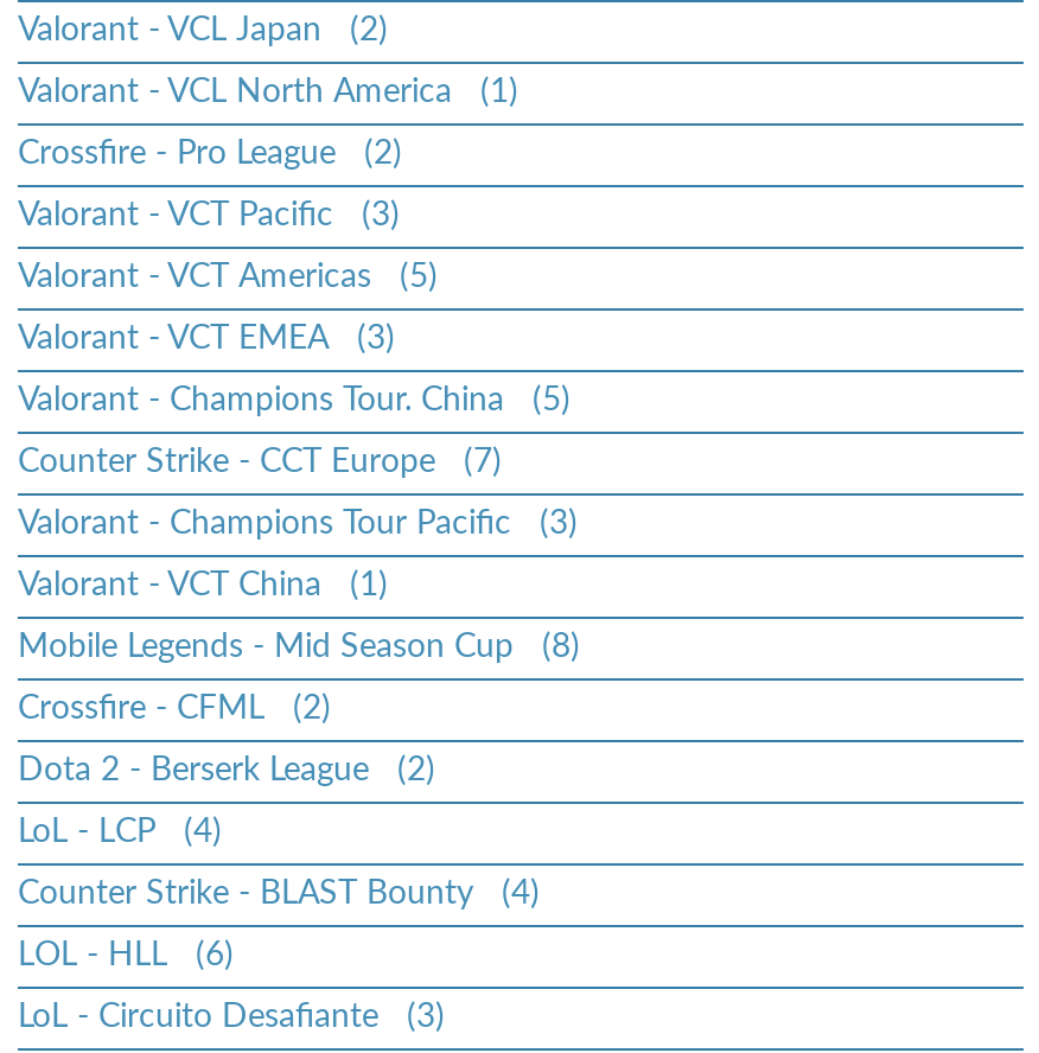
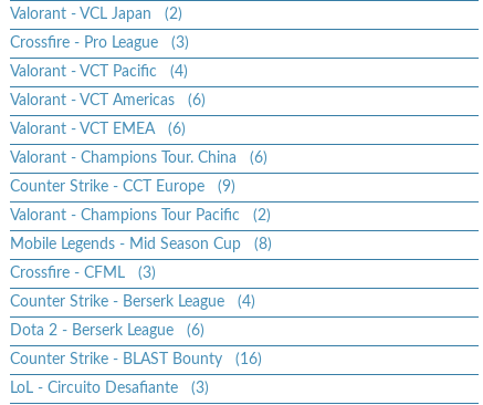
- Valorant - VCL North America (1)
- Crossfire - Pro League (2)
- Valorant - VCT Pacific (3)
- Valorant - VCT Americas (5)
- Valorant - VCT EMEA (3)
- Valorant - Champions Tour. China (5)
- Counter Strike - CCT Europe (7)
- Valorant - Champions Tour Pacific (3)
- Valorant - VCT China (1)
+ Crossfire - Pro League (3)
+ Valorant - VCT Pacific (4)
+ Valorant - VCT Americas (6)
+ Valorant - VCT EMEA (6)
+ Valorant - Champions Tour. China (6)
+ Counter Strike - CCT Europe (9)
+ Valorant - Champions Tour Pacific (2)

- Crossfire - CFML (2)
- Dota 2 - Berserk League (2)
- LoL - LCP (4)
- Counter Strike - BLAST Bounty (4)
- LOL - HLL (6)
+ Crossfire - CFML (3)
+ Counter Strike - Berserk League (4)
+ Dota 2 - Berserk League (6)
+ Counter Strike - BLAST Bounty (16)
